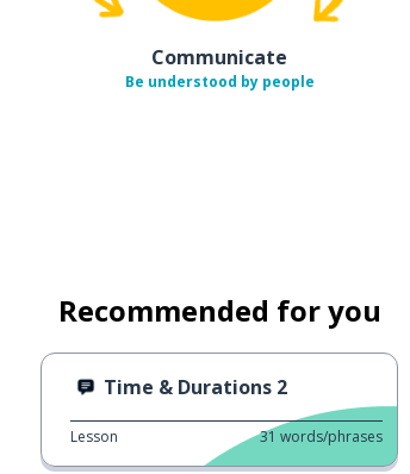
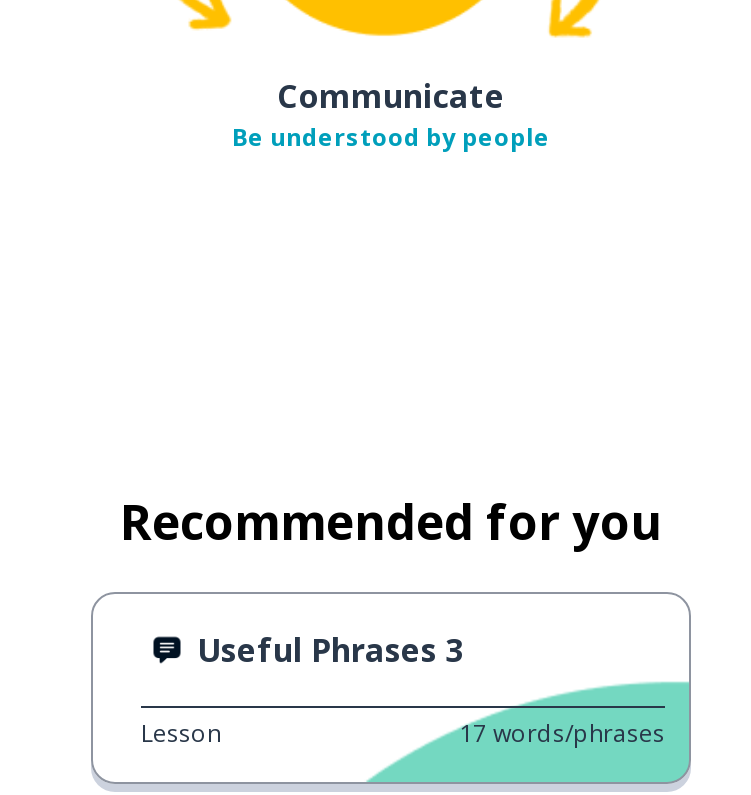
- Time & Durations 2
+ Useful Phrases 3

- 31 words/phrases
+ 17 words/phrases
